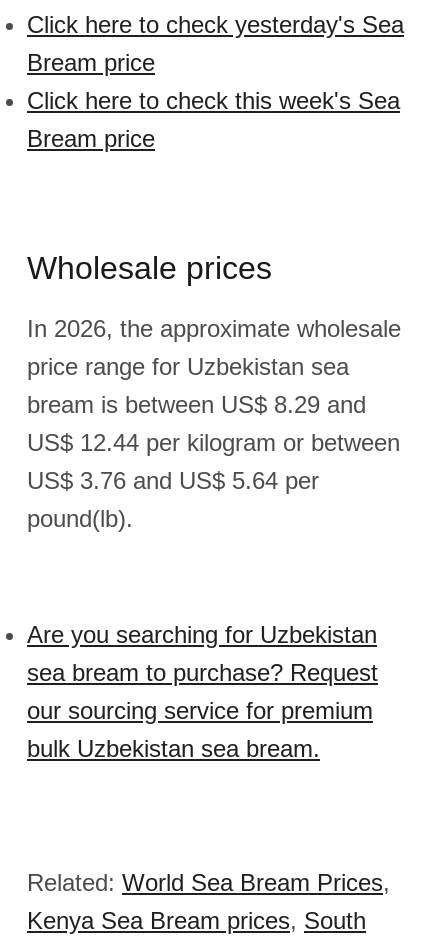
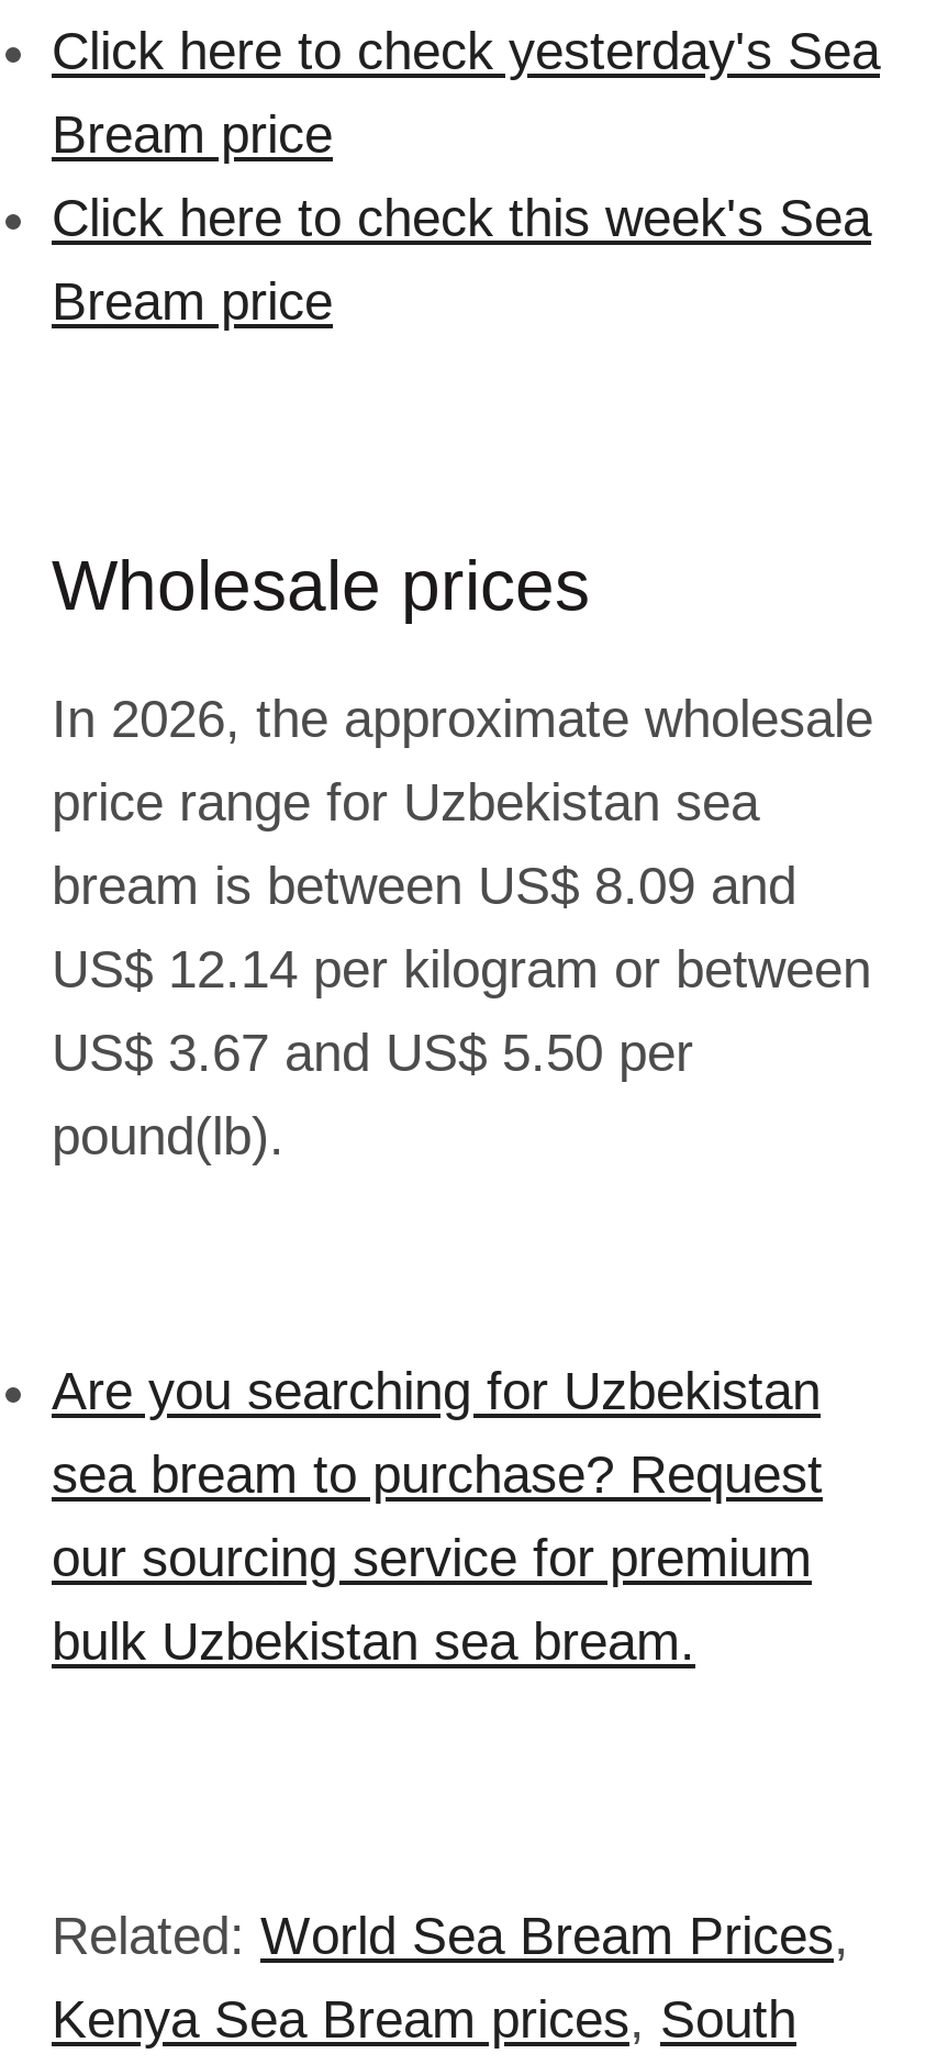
- bream is between US$ 8.29 and
+ bream is between US$ 8.09 and

- US$ 12.44 per kilogram or between
+ US$ 12.14 per kilogram or between

- US$ 3.76 and US$ 5.64 per
+ US$ 3.67 and US$ 5.50 per
